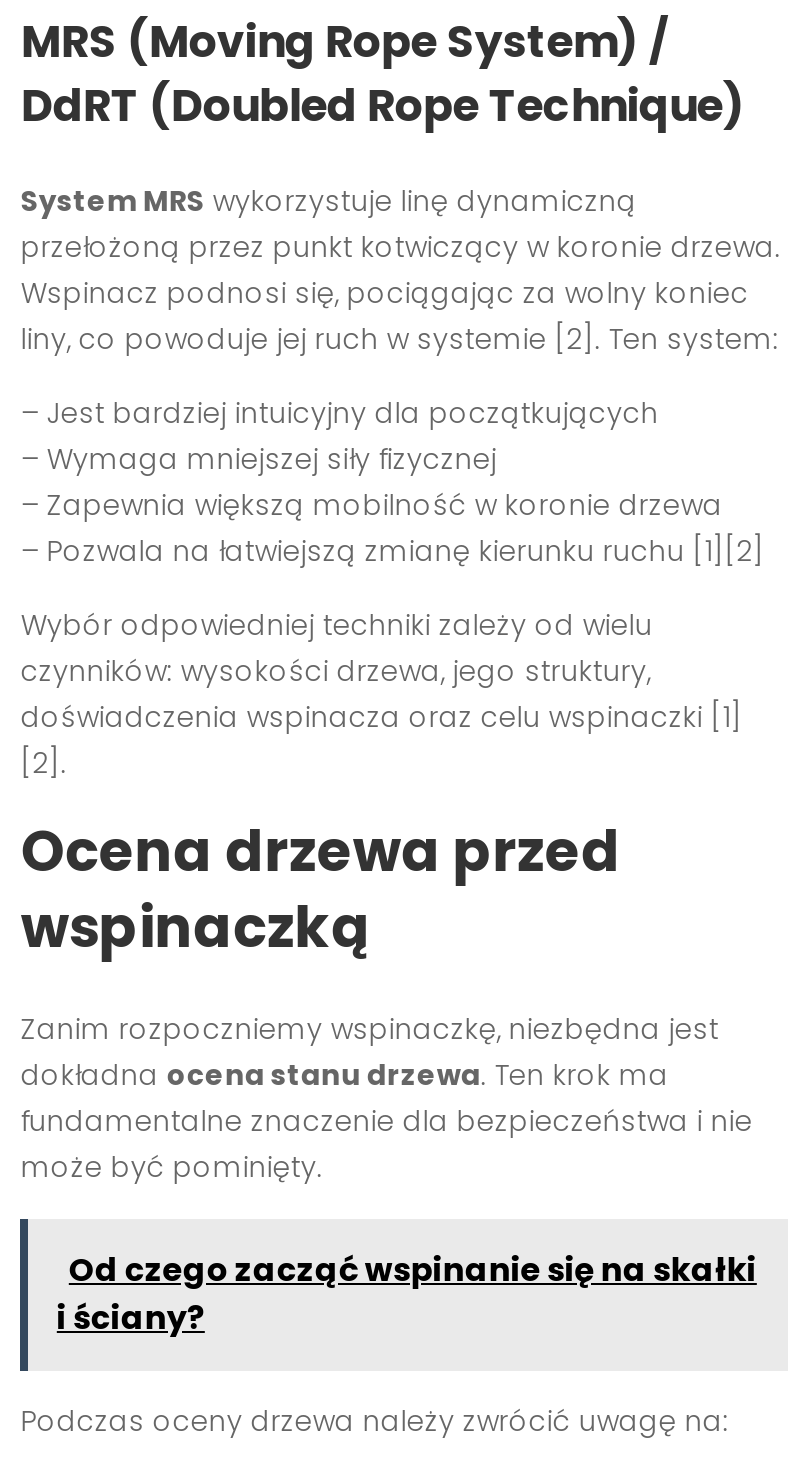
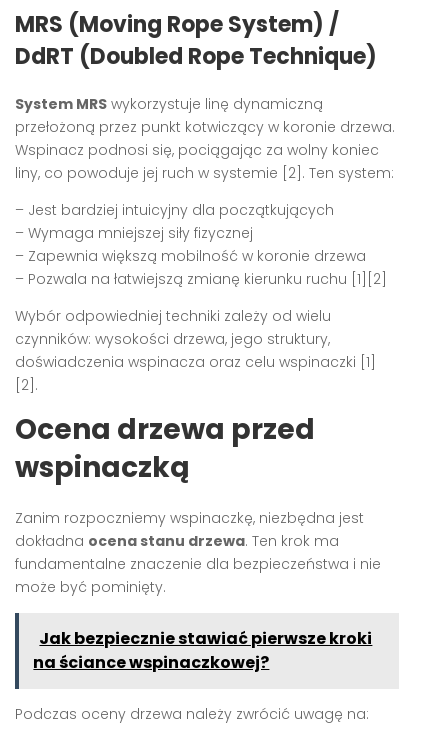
- Od czego zacząć wspinanie się na skałki
- i ściany?
+ Jak bezpiecznie stawiać pierwsze kroki
+ na ściance wspinaczkowej?
